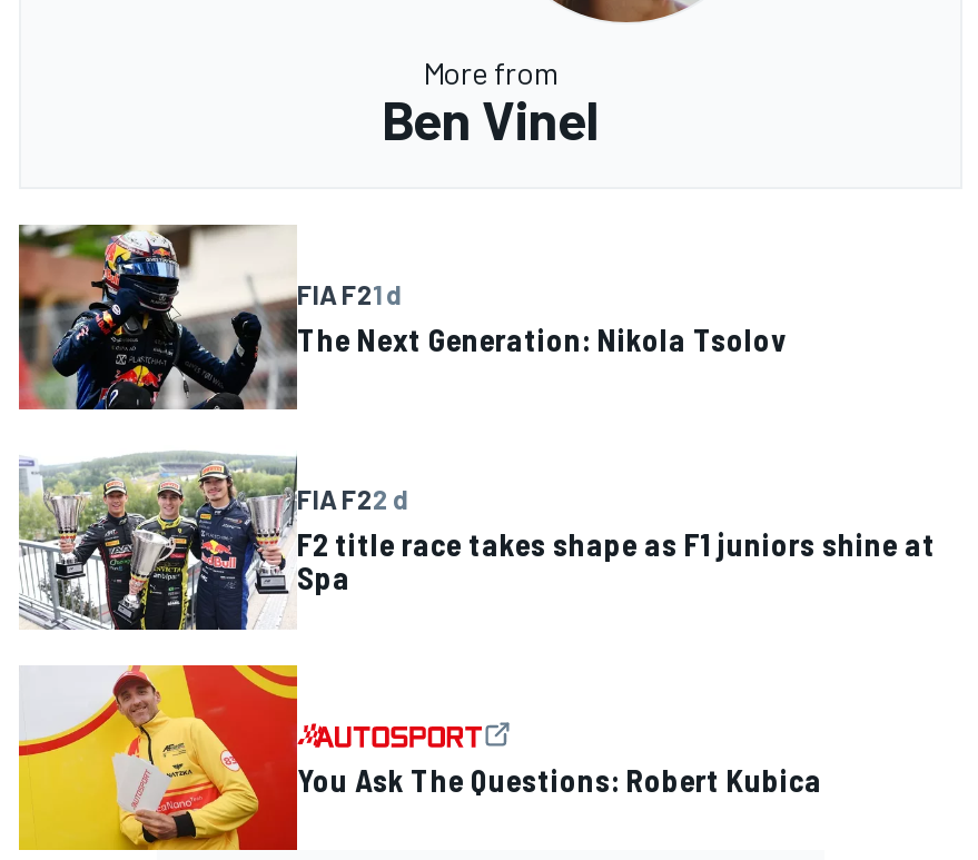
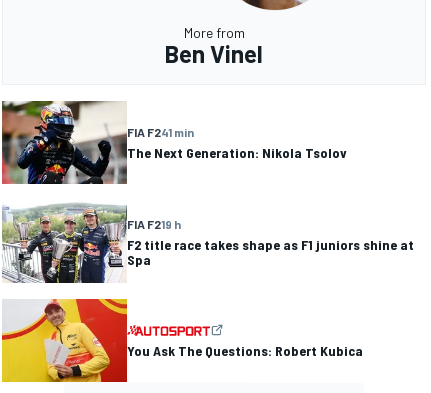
- FIA F21 d
+ FIA F241 min

- FIA F22 d
+ FIA F219 h
